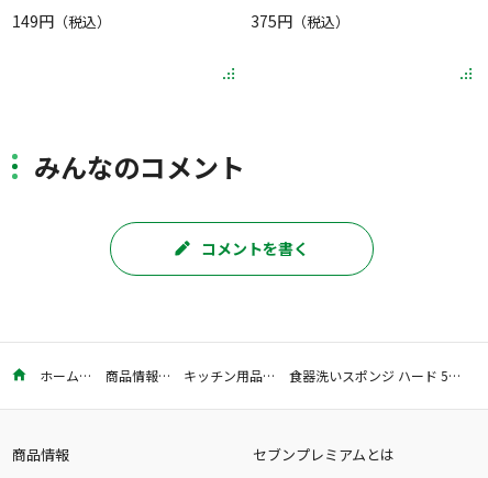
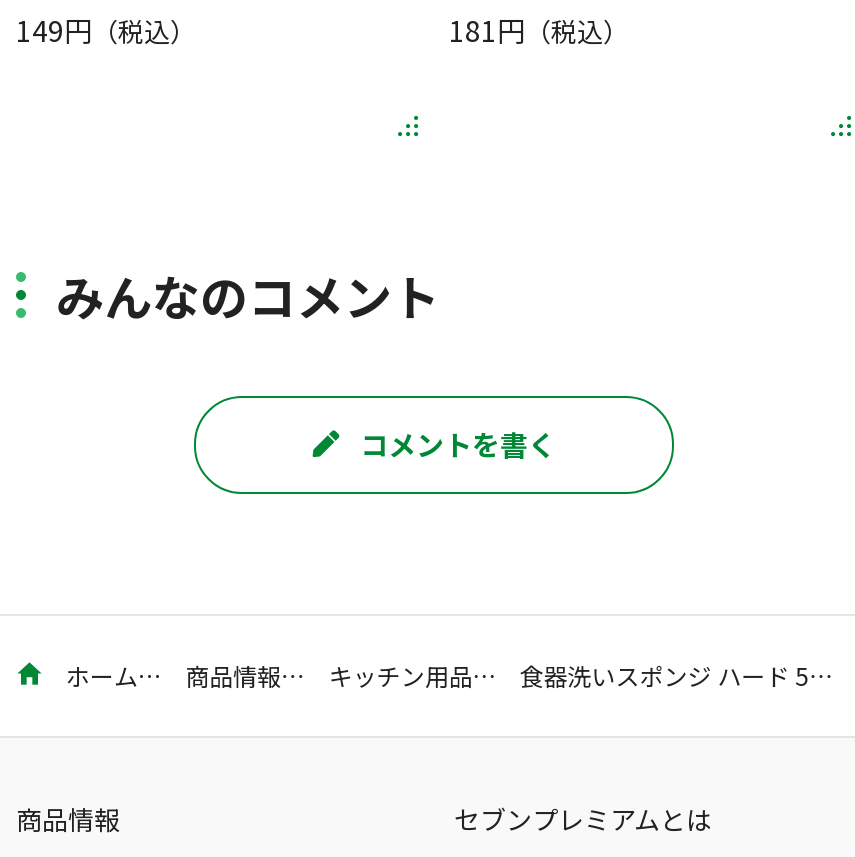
- 375円（税込）
+ 181円（税込）
